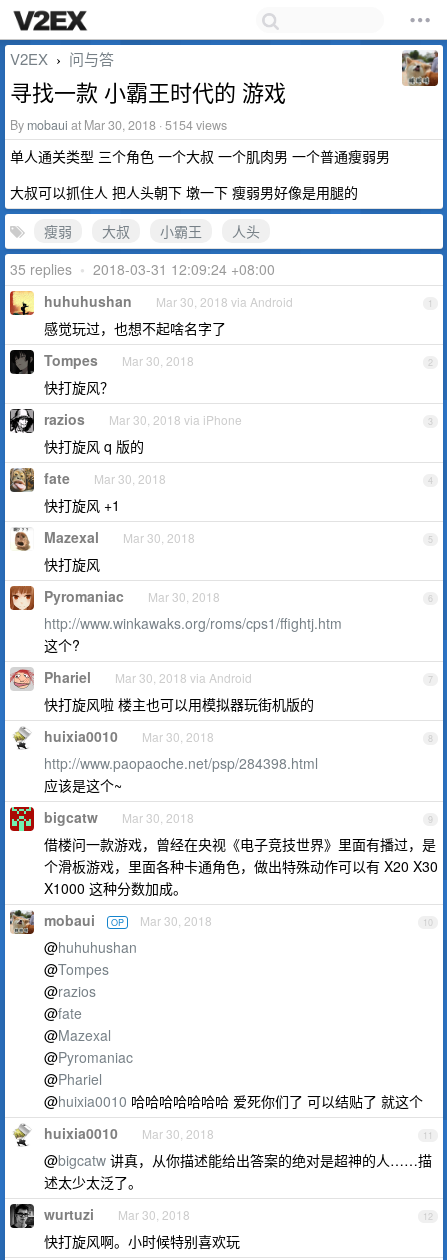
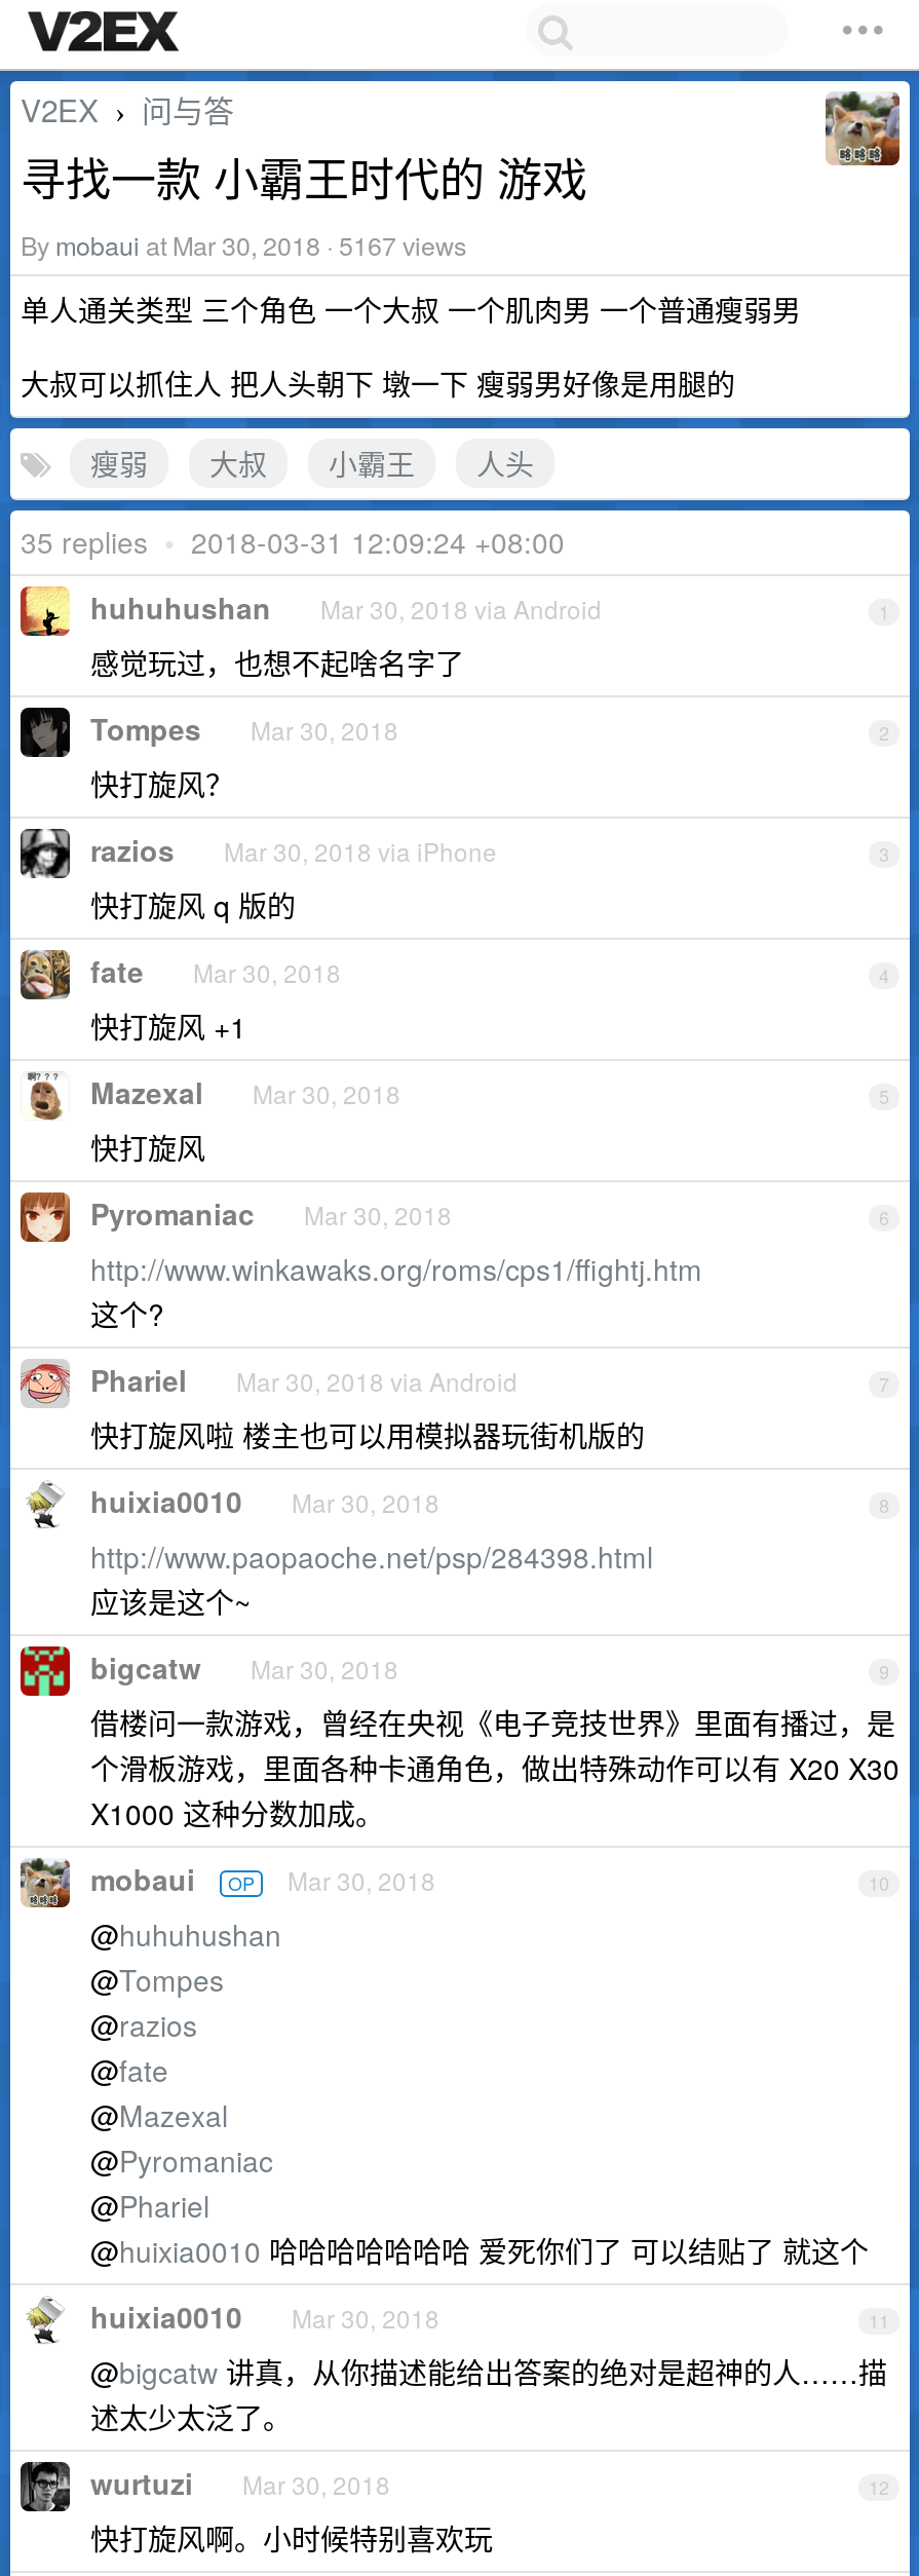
- By mobaui at Mar 30, 2018 · 5154 views
+ By mobaui at Mar 30, 2018 · 5167 views
